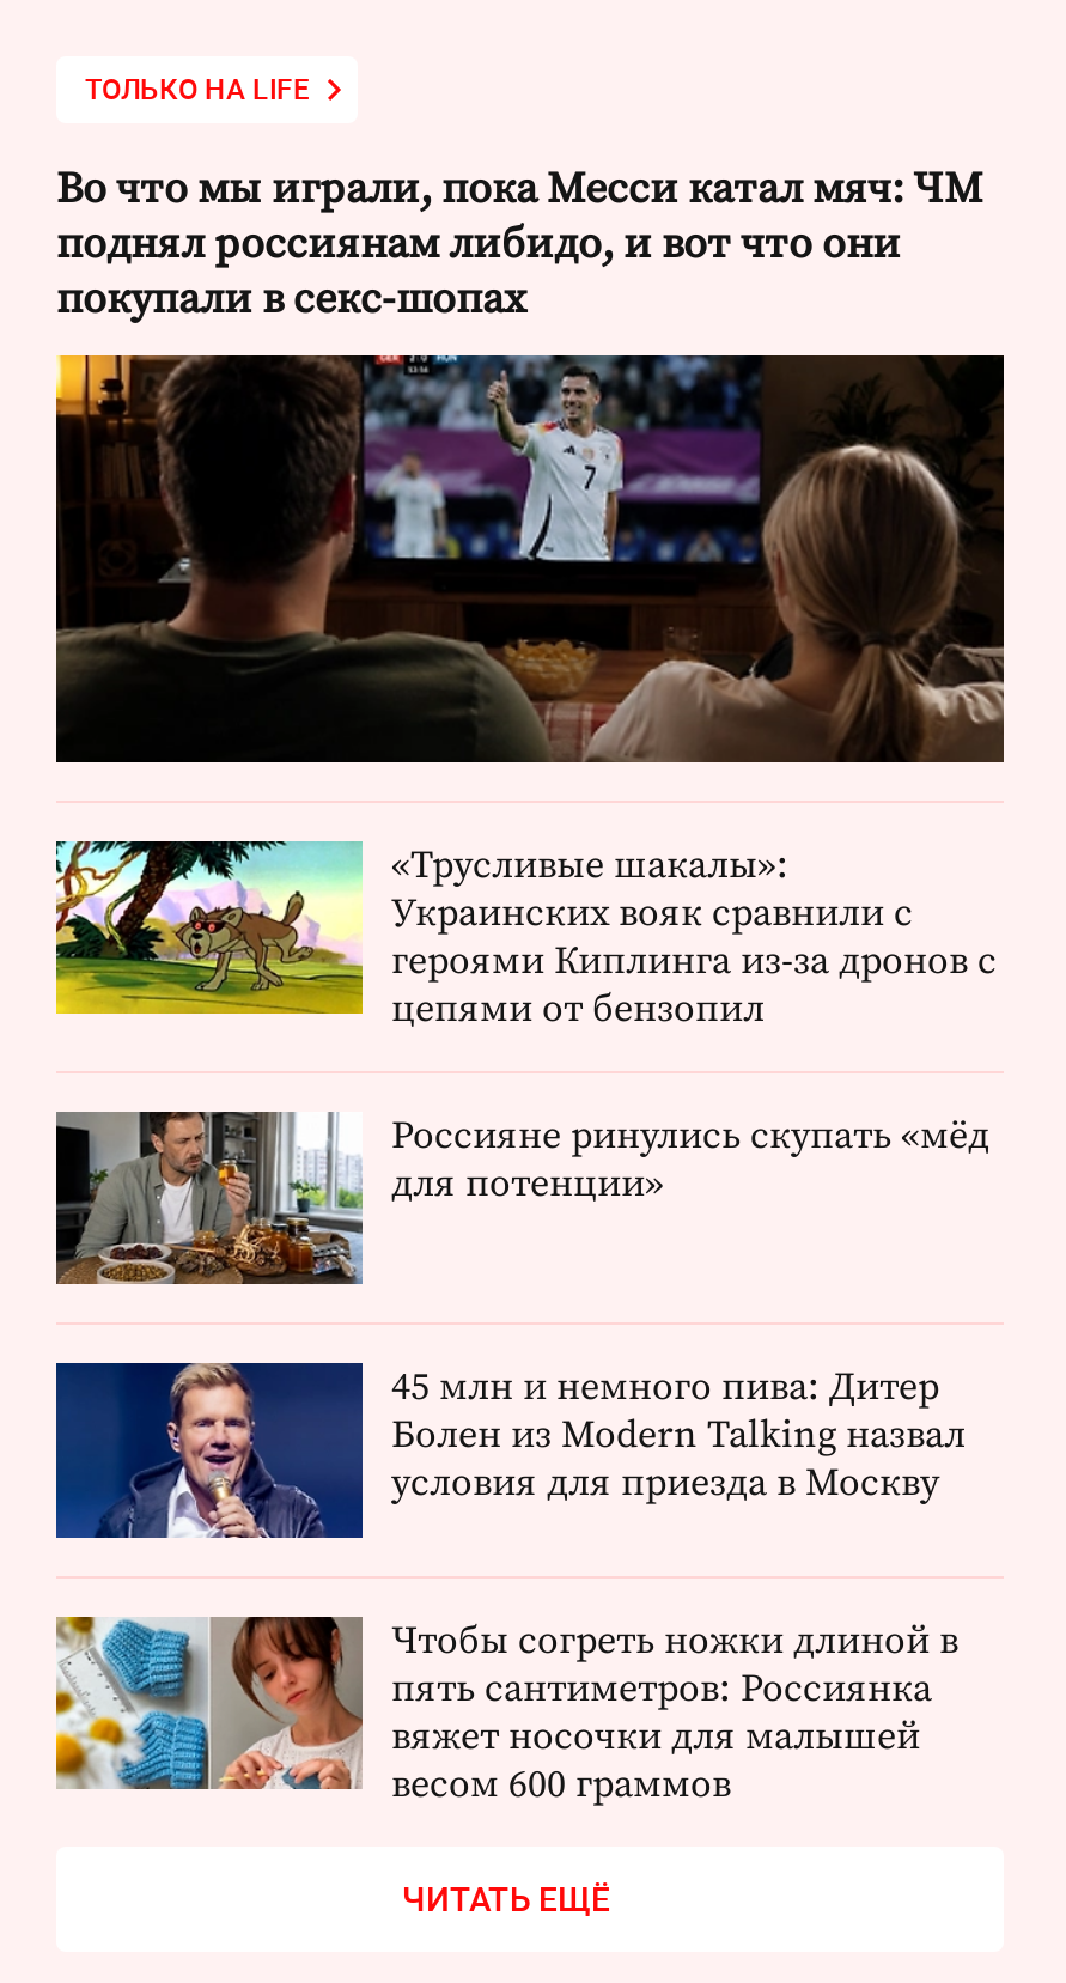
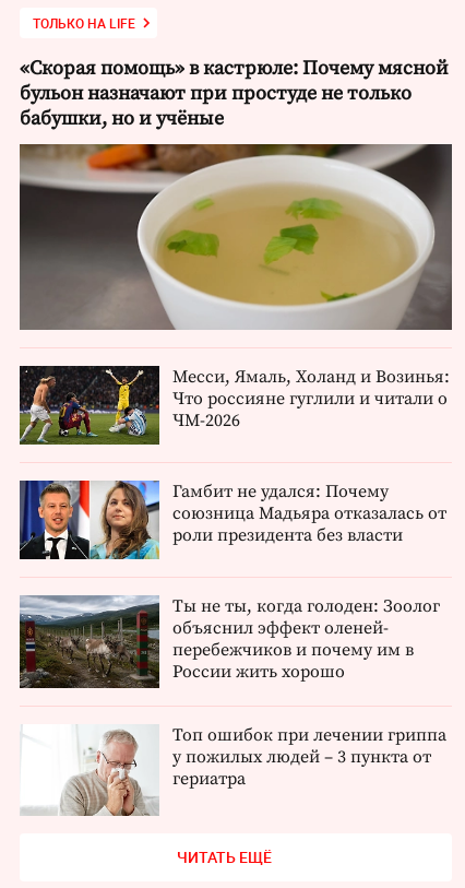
- Во что мы играли, пока Месси катал мяч: ЧМ
- поднял россиянам либидо, и вот что они
- покупали в секс-шопах
+ «Скорая помощь» в кастрюле: Почему мясной
+ бульон назначают при простуде не только
+ бабушки, но и учёные

- [image]
- «Трусливые шакалы»:
- Украинских вояк сравнили с
- героями Киплинга из-за дронов с
- цепями от бензопил
+ [image]
+ Месси, Ямаль, Холанд и Возинья:
+ Что россияне гуглили и читали о
+ ЧМ-2026

- [image]
+ [image]

- [image]
- Россияне ринулись скупать «мёд
- для потенции»
+ [image]
+ Гамбит не удался: Почему
+ союзница Мадьяра отказалась от
+ роли президента без власти

- [image]
- 45 млн и немного пива: Дитер
- Болен из Modern Talking назвал
- условия для приезда в Москву
+ [image]
+ Ты не ты, когда голоден: Зоолог
+ объяснил эффект оленей-
+ перебежчиков и почему им в
+ России жить хорошо

- [image]
- Чтобы согреть ножки длиной в
- пять сантиметров: Россиянка
- вяжет носочки для малышей
- весом 600 граммов
+ [image]
+ Топ ошибок при лечении гриппа
+ у пожилых людей – 3 пункта от
+ гериатра
